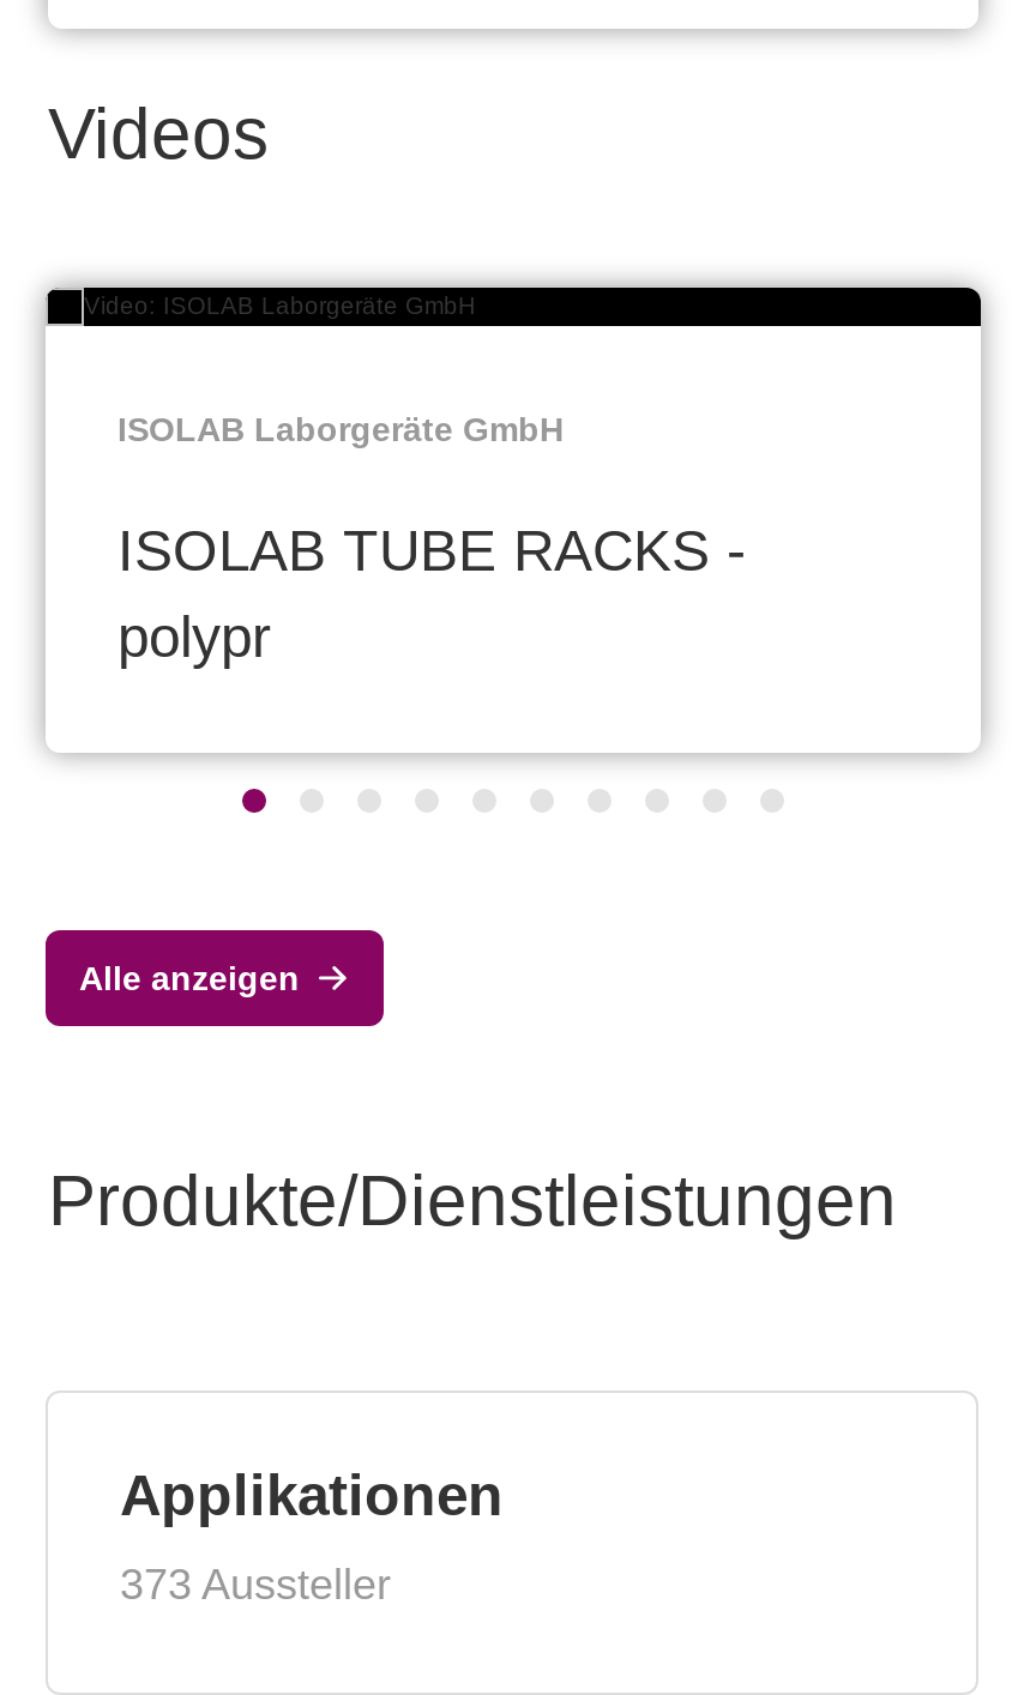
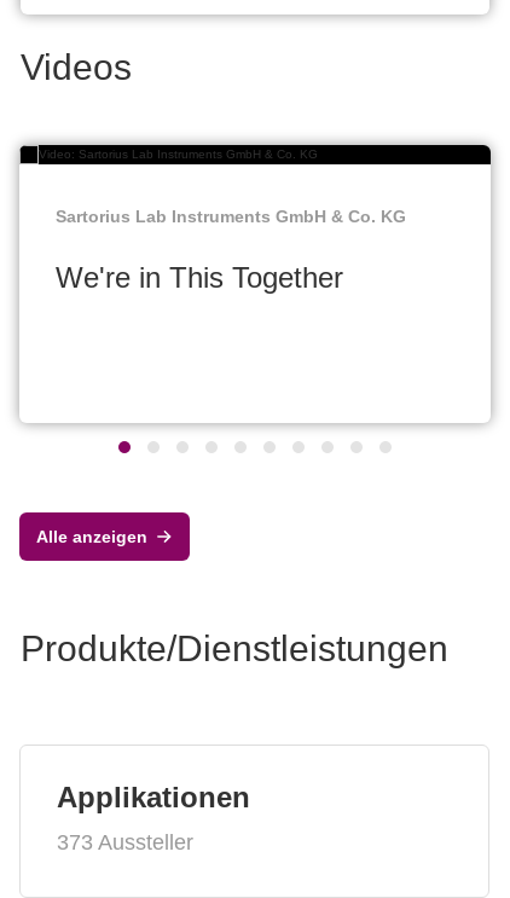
- ISOLAB Laborgeräte GmbH
+ Sartorius Lab Instruments GmbH & Co. KG

- ISOLAB TUBE RACKS -
- polypr
+ We're in This Together
